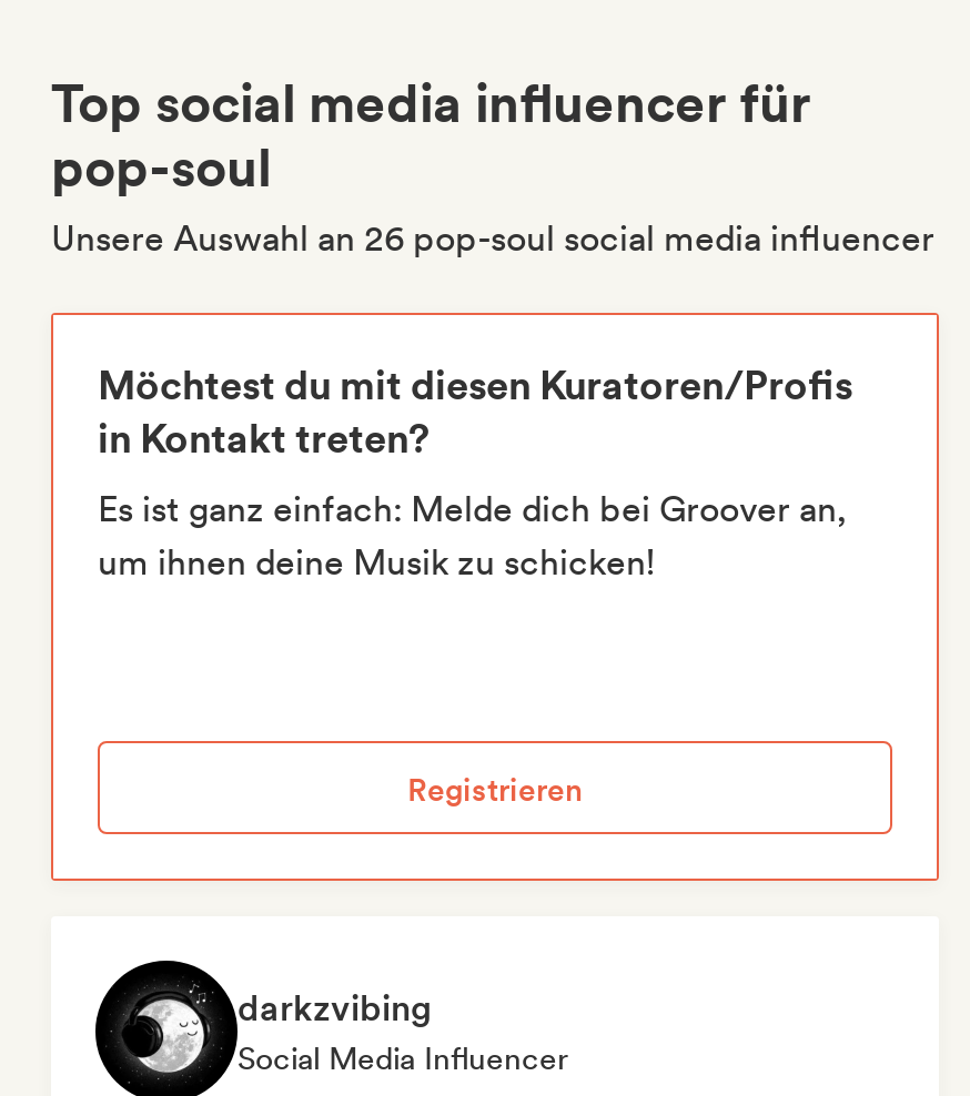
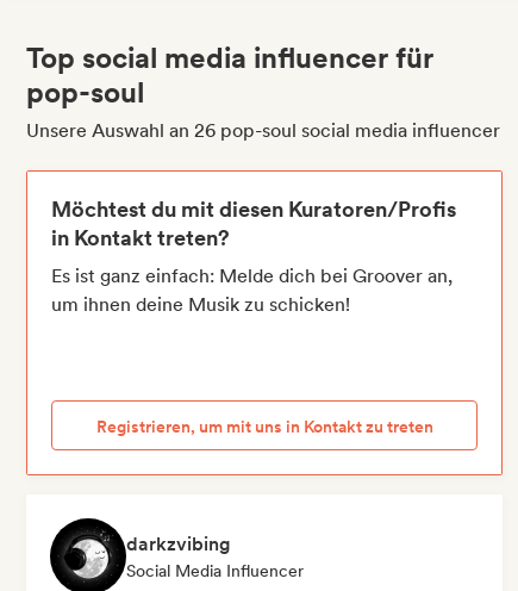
- Registrieren
+ Registrieren, um mit uns in Kontakt zu treten
